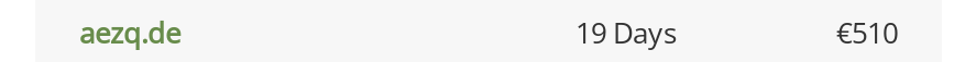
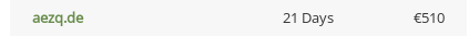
- 19 Days
+ 21 Days
